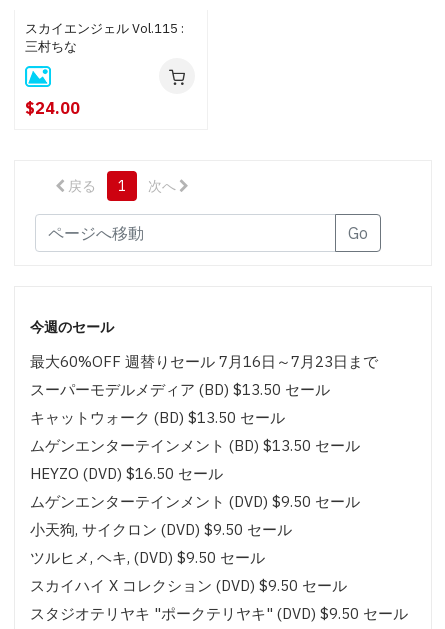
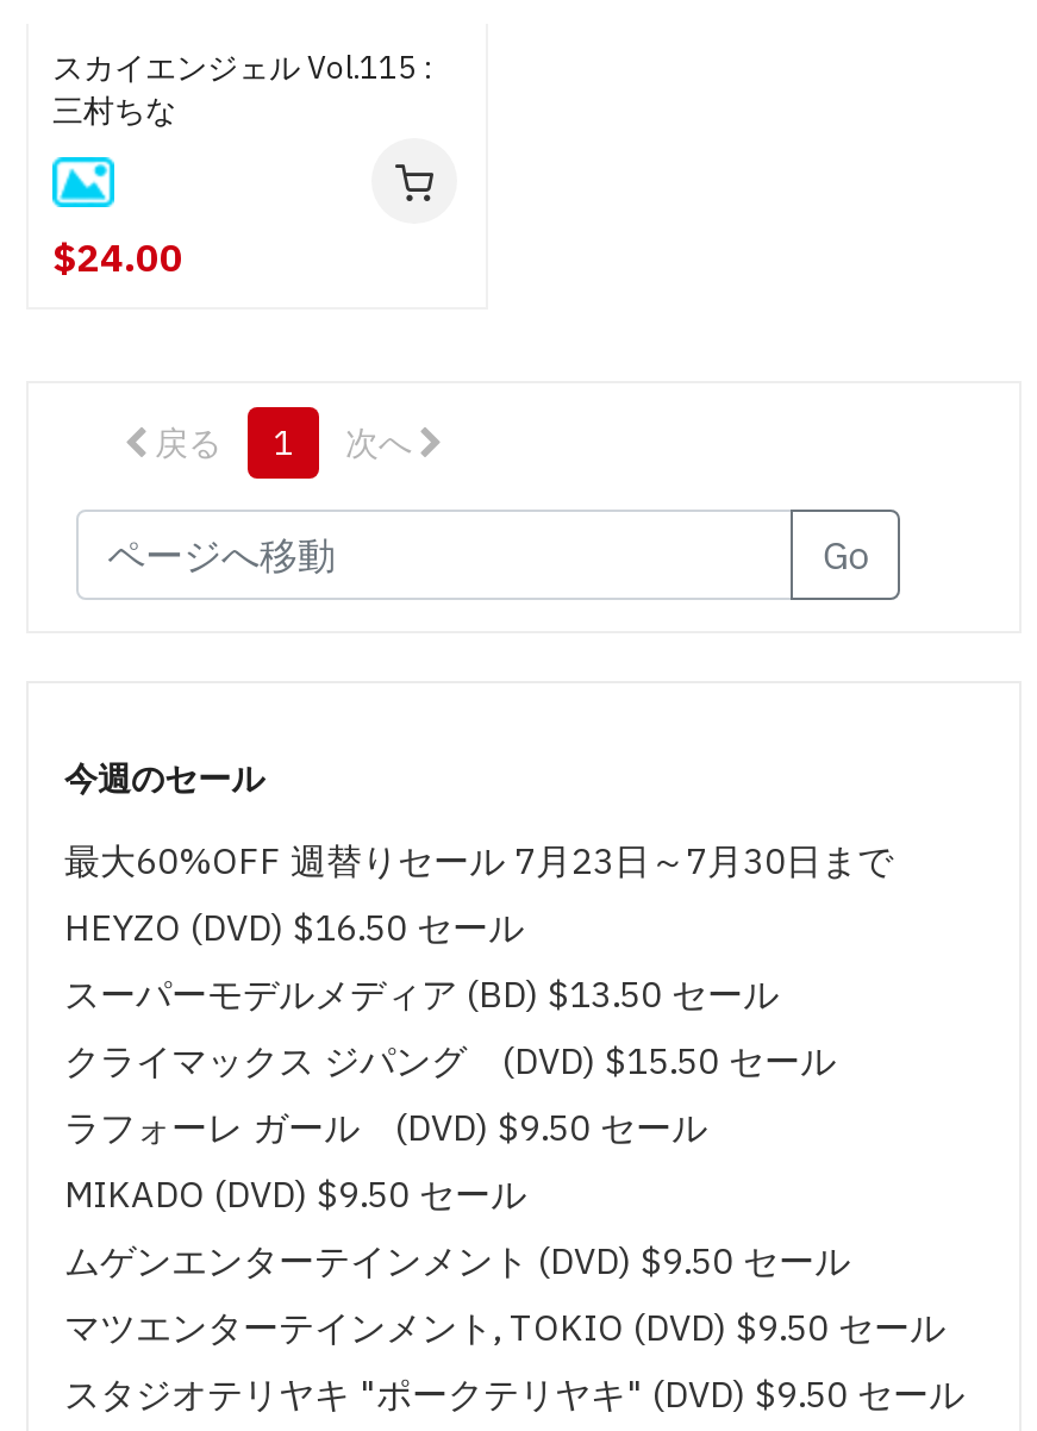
- 最大60%OFF 週替りセール 7月16日～7月23日まで
+ 最大60%OFF 週替りセール 7月23日～7月30日まで

moved down: スーパーモデルメディア (BD) $13.50 セール

+ MIKADO (DVD) $9.50 セール

- キャットウォーク (BD) $13.50 セール
+ クライマックス ジパング (DVD) $15.50 セール

- ムゲンエンターテインメント (BD) $13.50 セール
+ ラフォーレ ガール (DVD) $9.50 セール

moved up: HEYZO (DVD) $16.50 セール

moved down: ムゲンエンターテインメント (DVD) $9.50 セール

- 小天狗, サイクロン (DVD) $9.50 セール
- ツルヒメ, ヘキ, (DVD) $9.50 セール
- スカイハイ X コレクション (DVD) $9.50 セール
+ マツエンターテインメント, TOKIO (DVD) $9.50 セール
